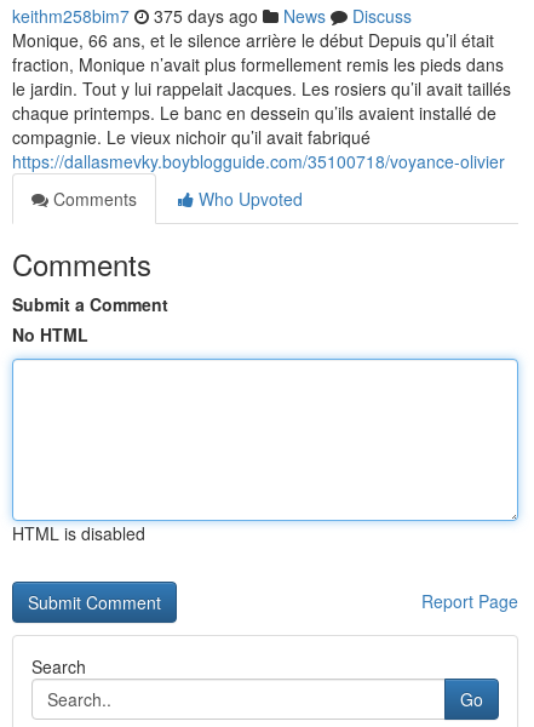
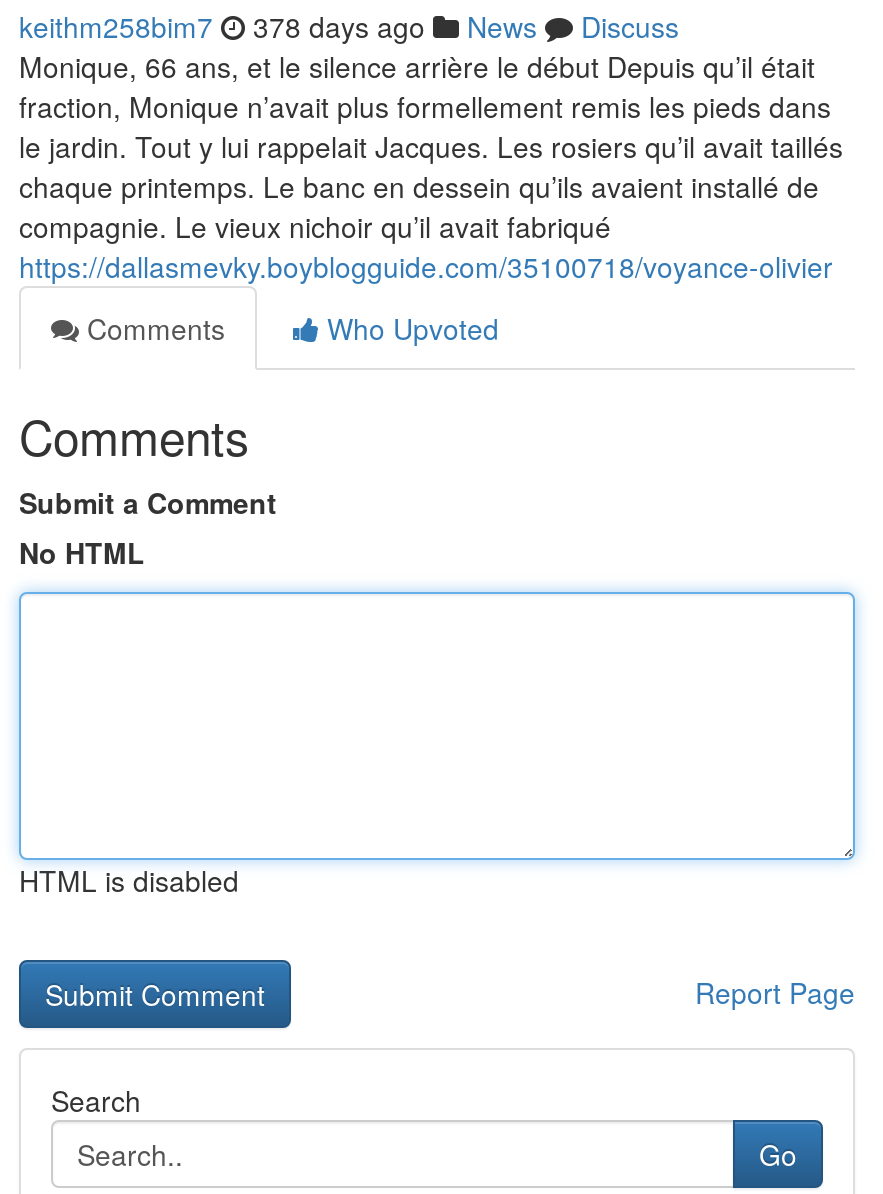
- keithm258bim7 375 days ago News Discuss
+ keithm258bim7 378 days ago News Discuss
